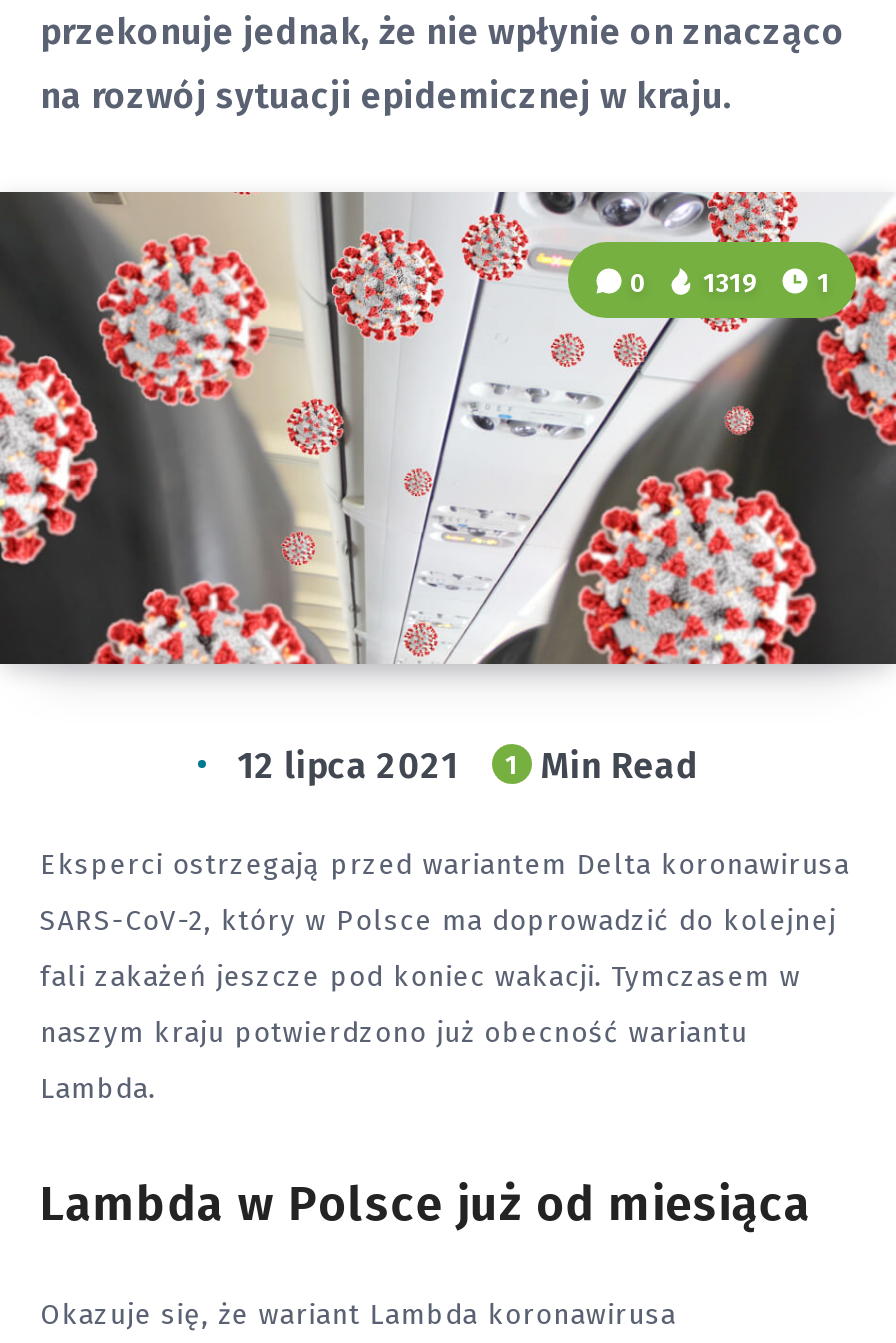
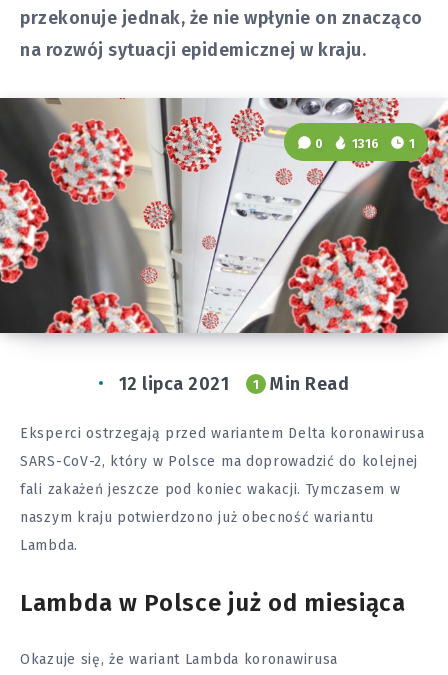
- 0 1319 1
+ 0 1316 1
